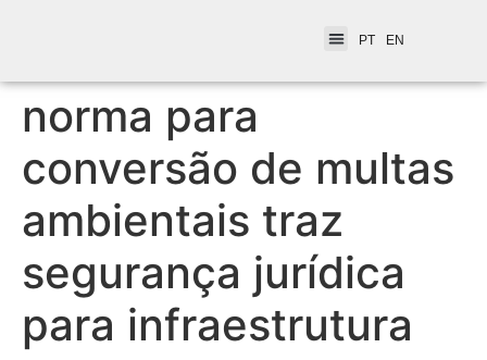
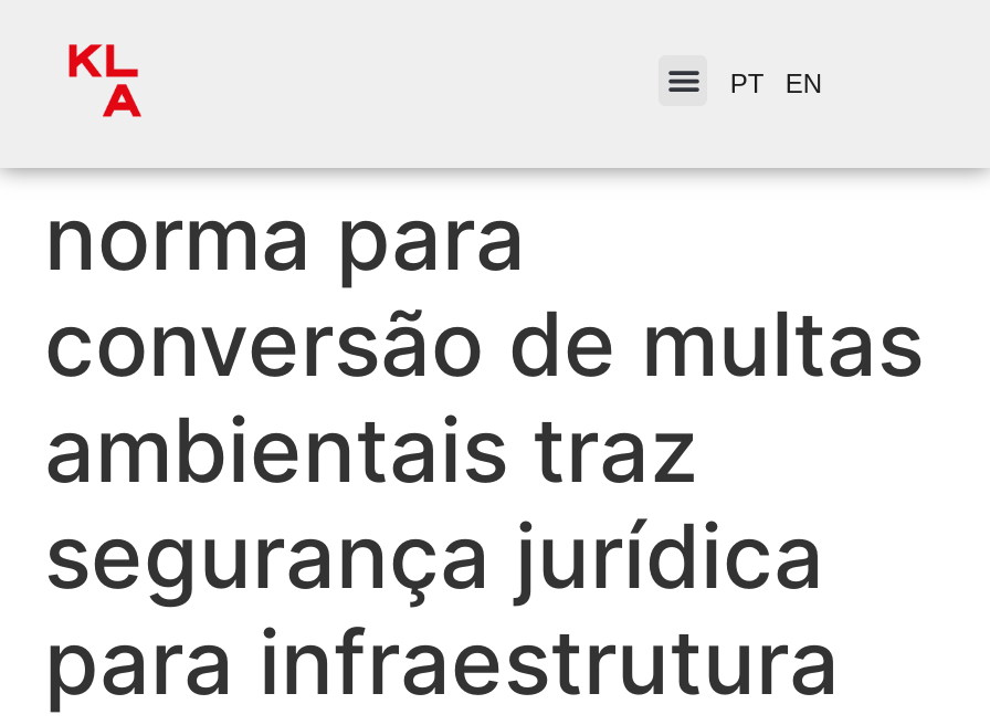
+ [image]
